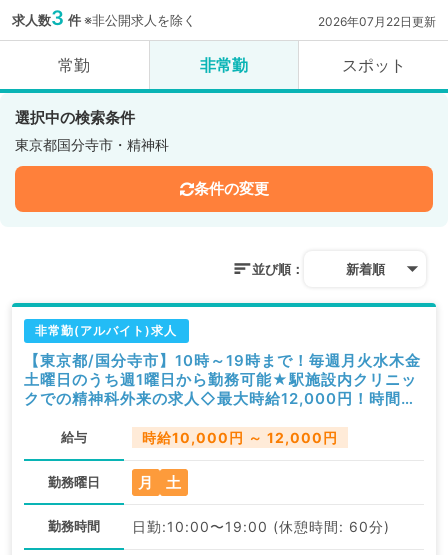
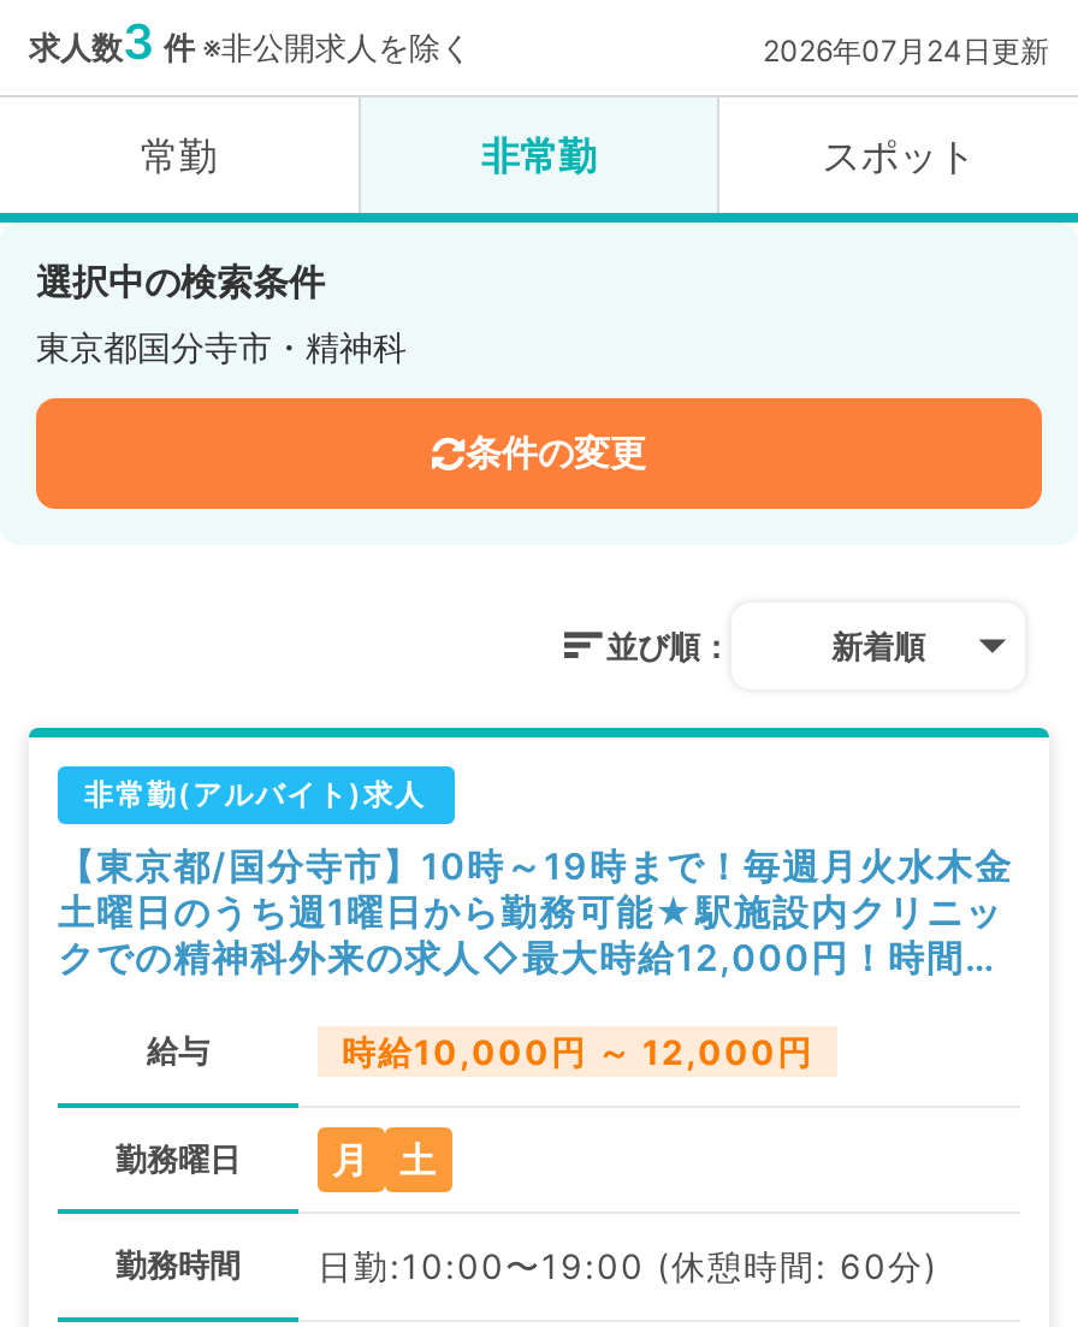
- 2026年07月22日更新
+ 2026年07月24日更新
